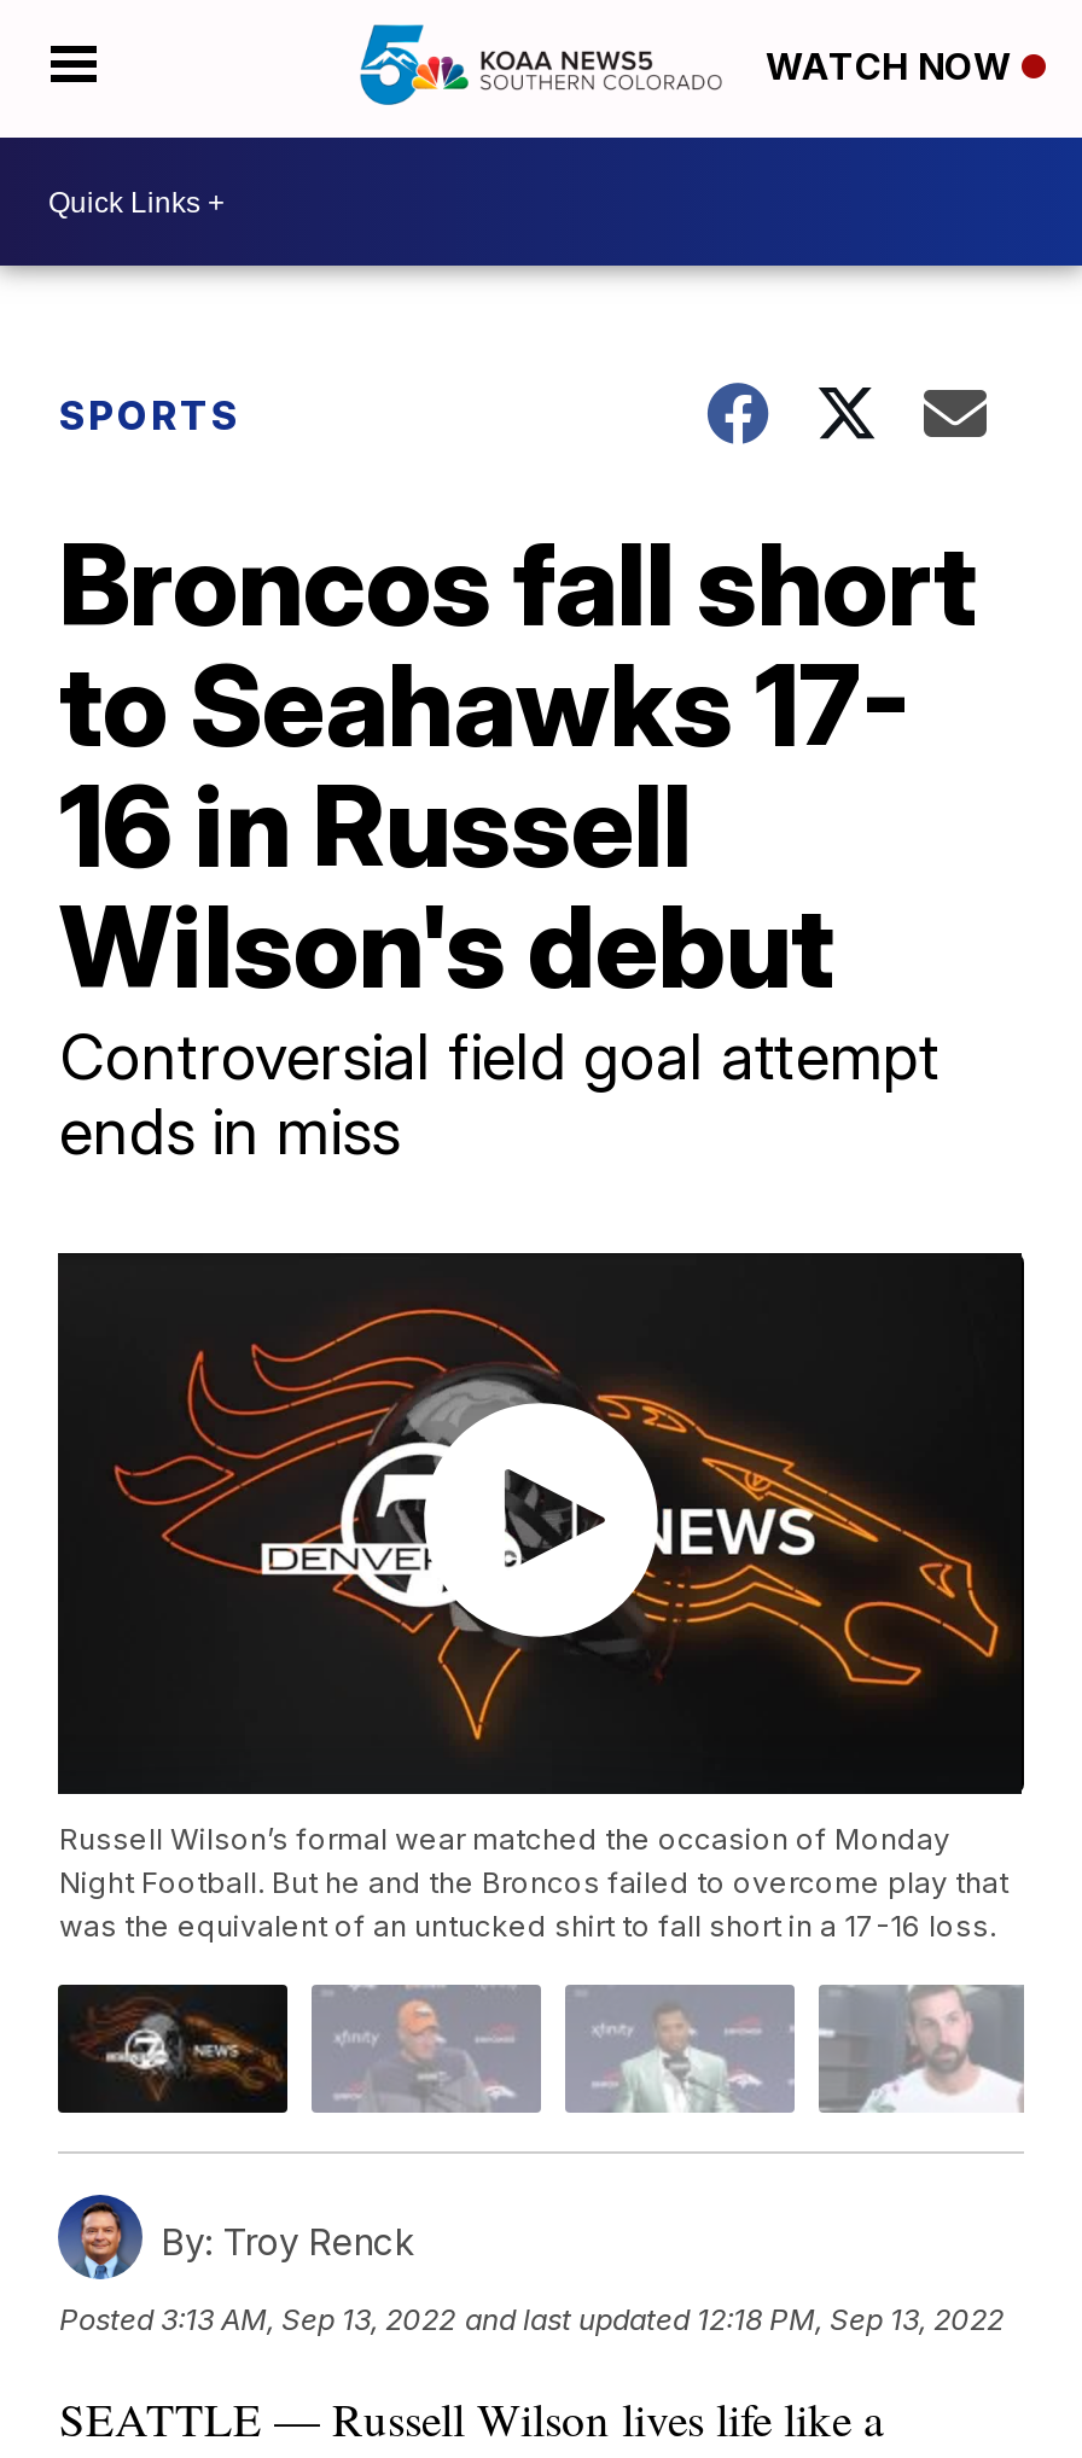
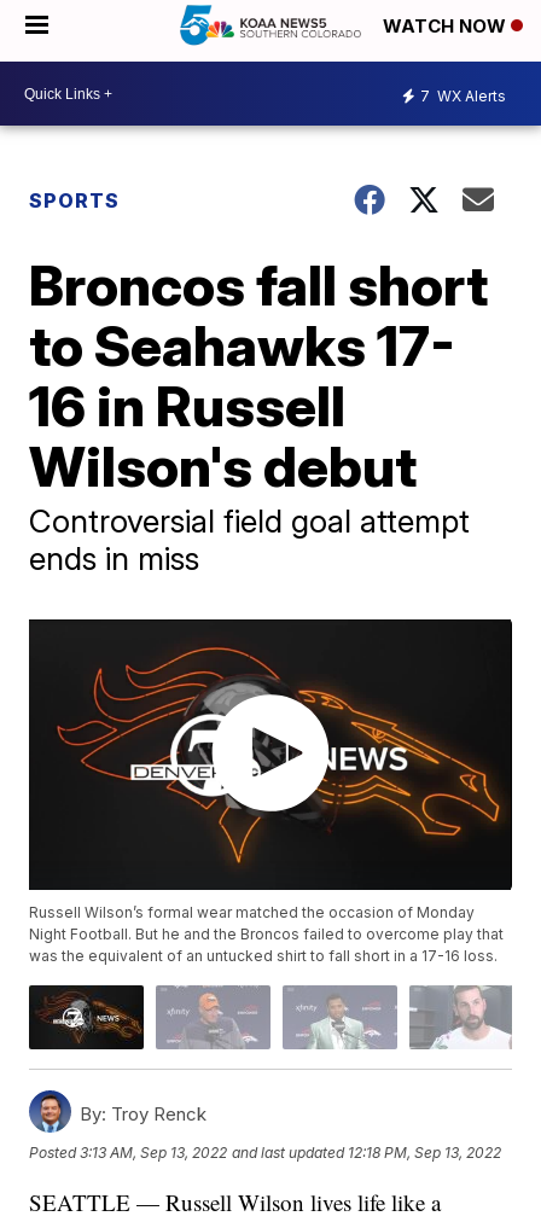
+ 7 WX Alerts
